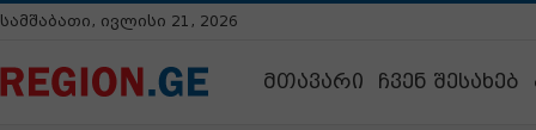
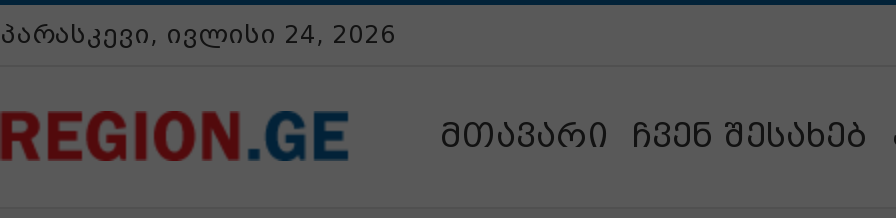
- სამშაბათი, ივლისი 21, 2026
+ პარასკევი, ივლისი 24, 2026
